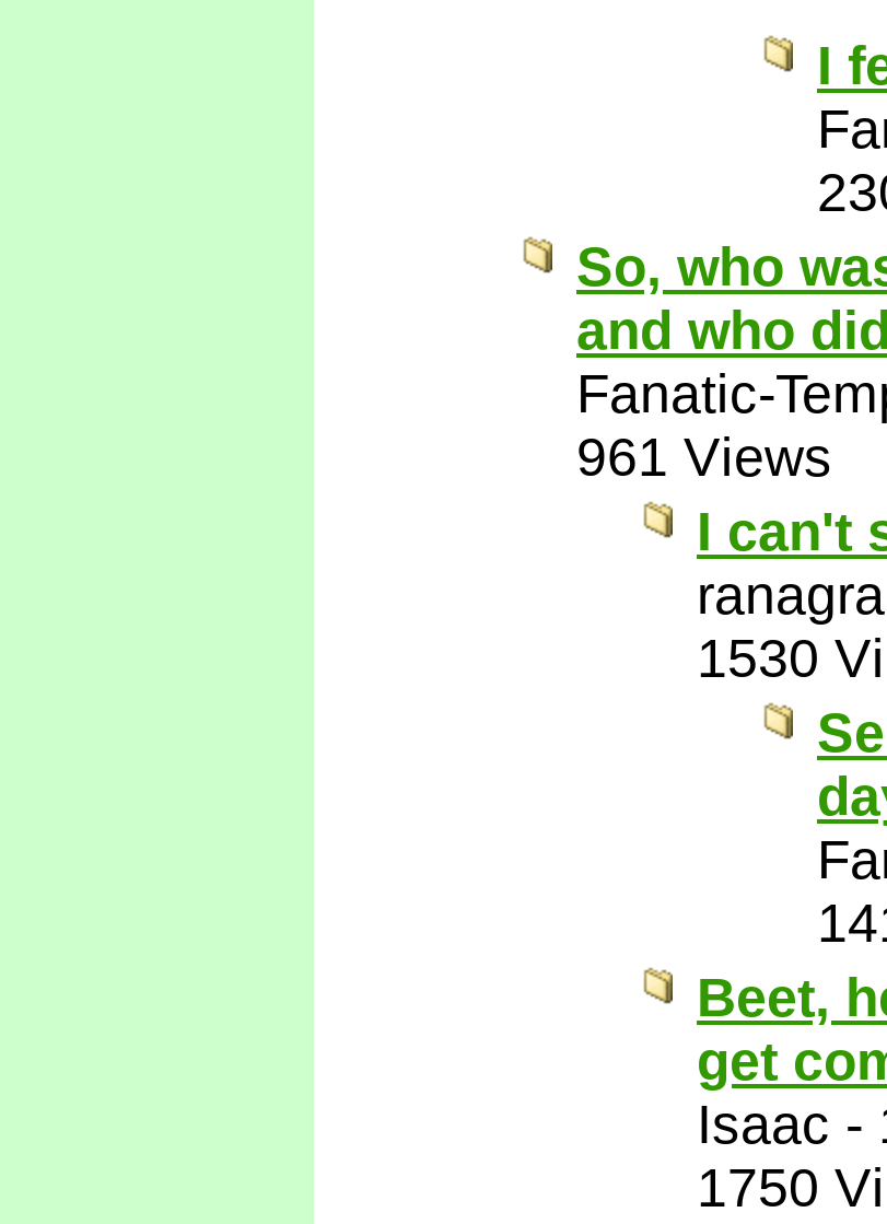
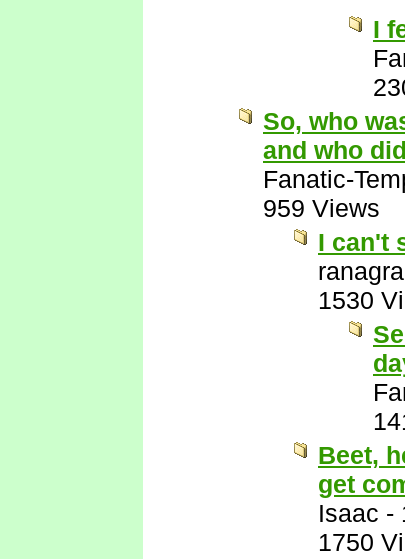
- 961 Views
+ 959 Views
